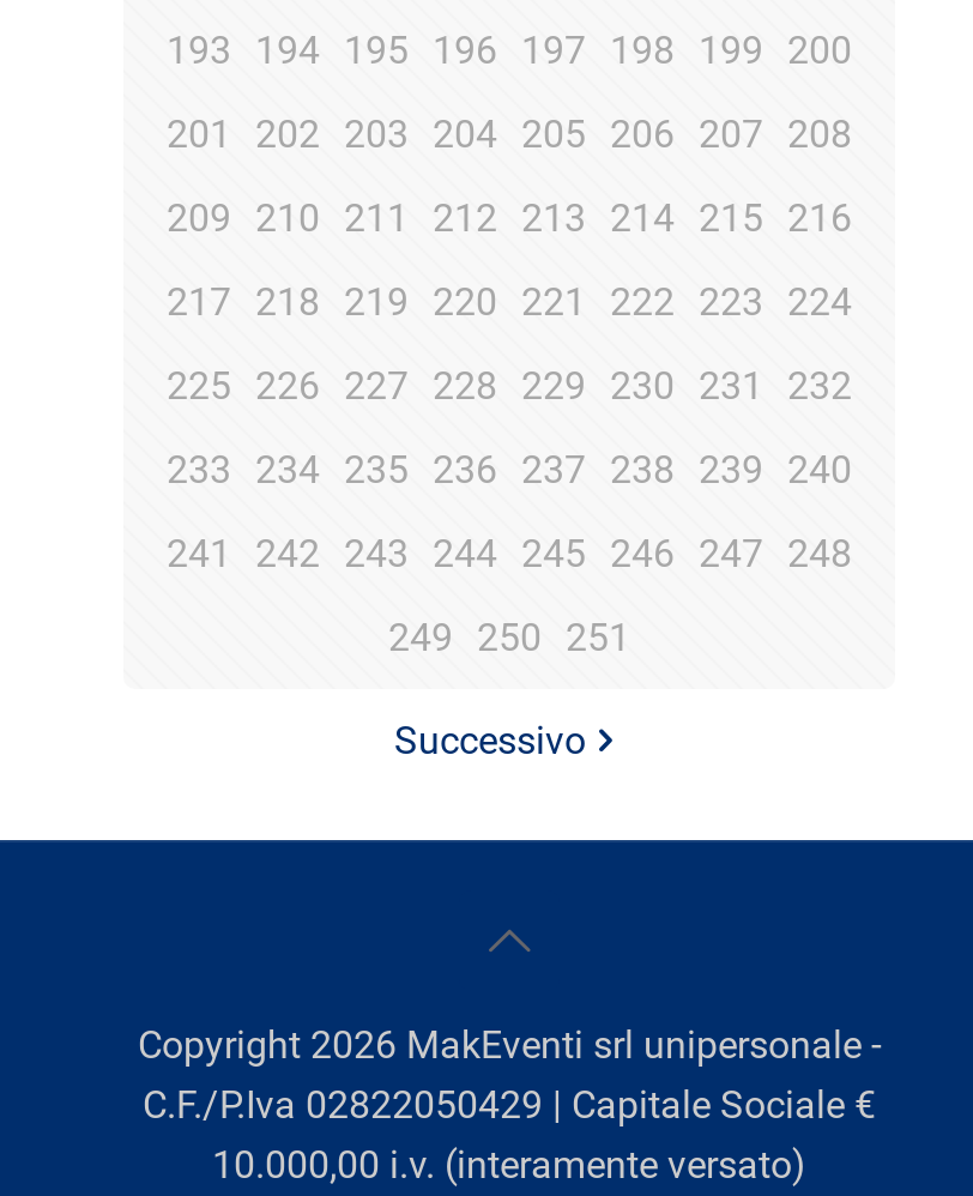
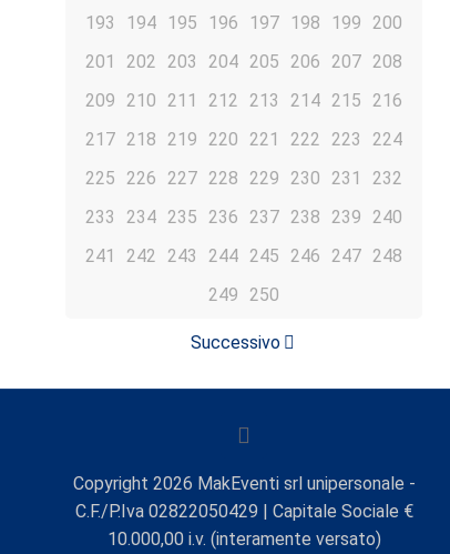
- 249 250 251
+ 249 250
